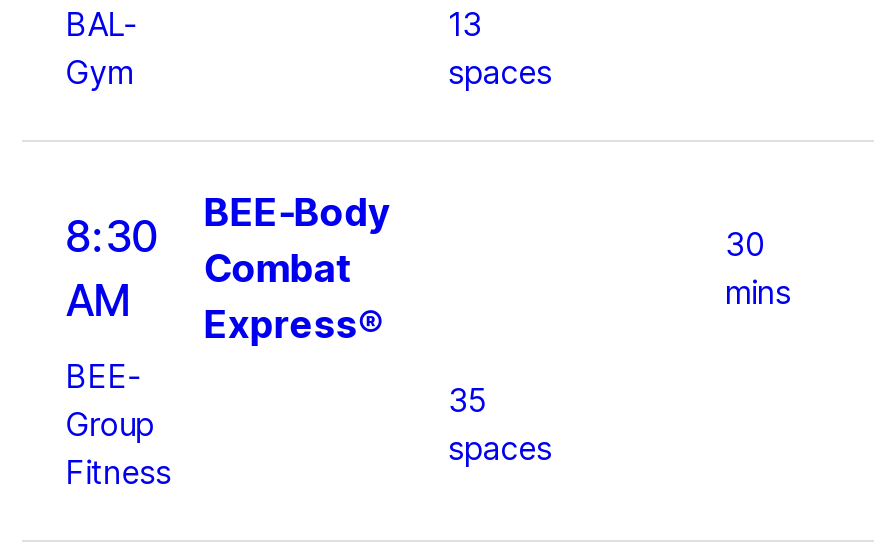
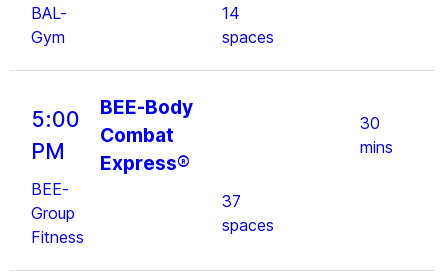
- 13
+ 14

- 8:30
- AM
+ 5:00
+ PM

- 35
+ 37
